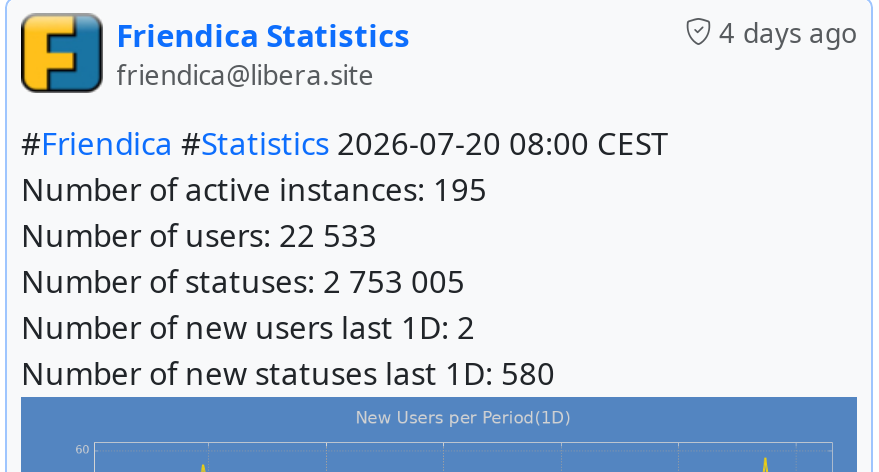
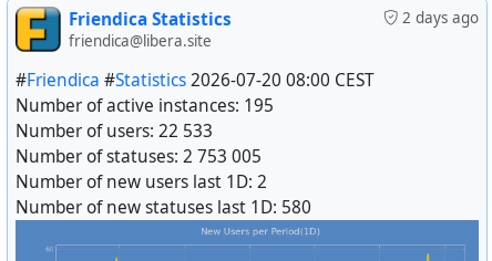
- 4 days ago
+ 2 days ago
